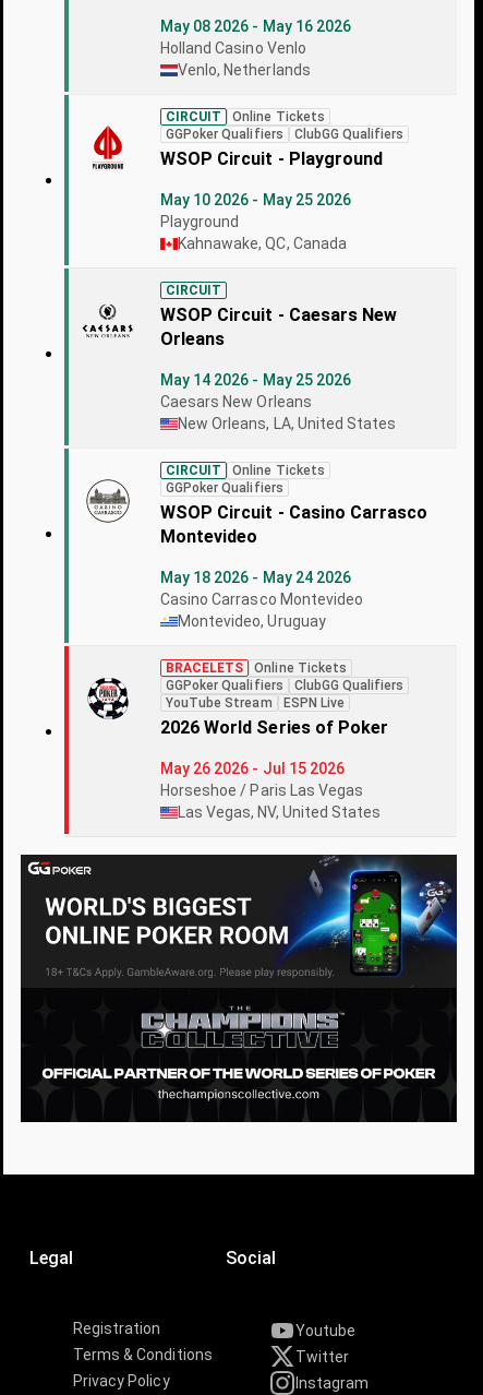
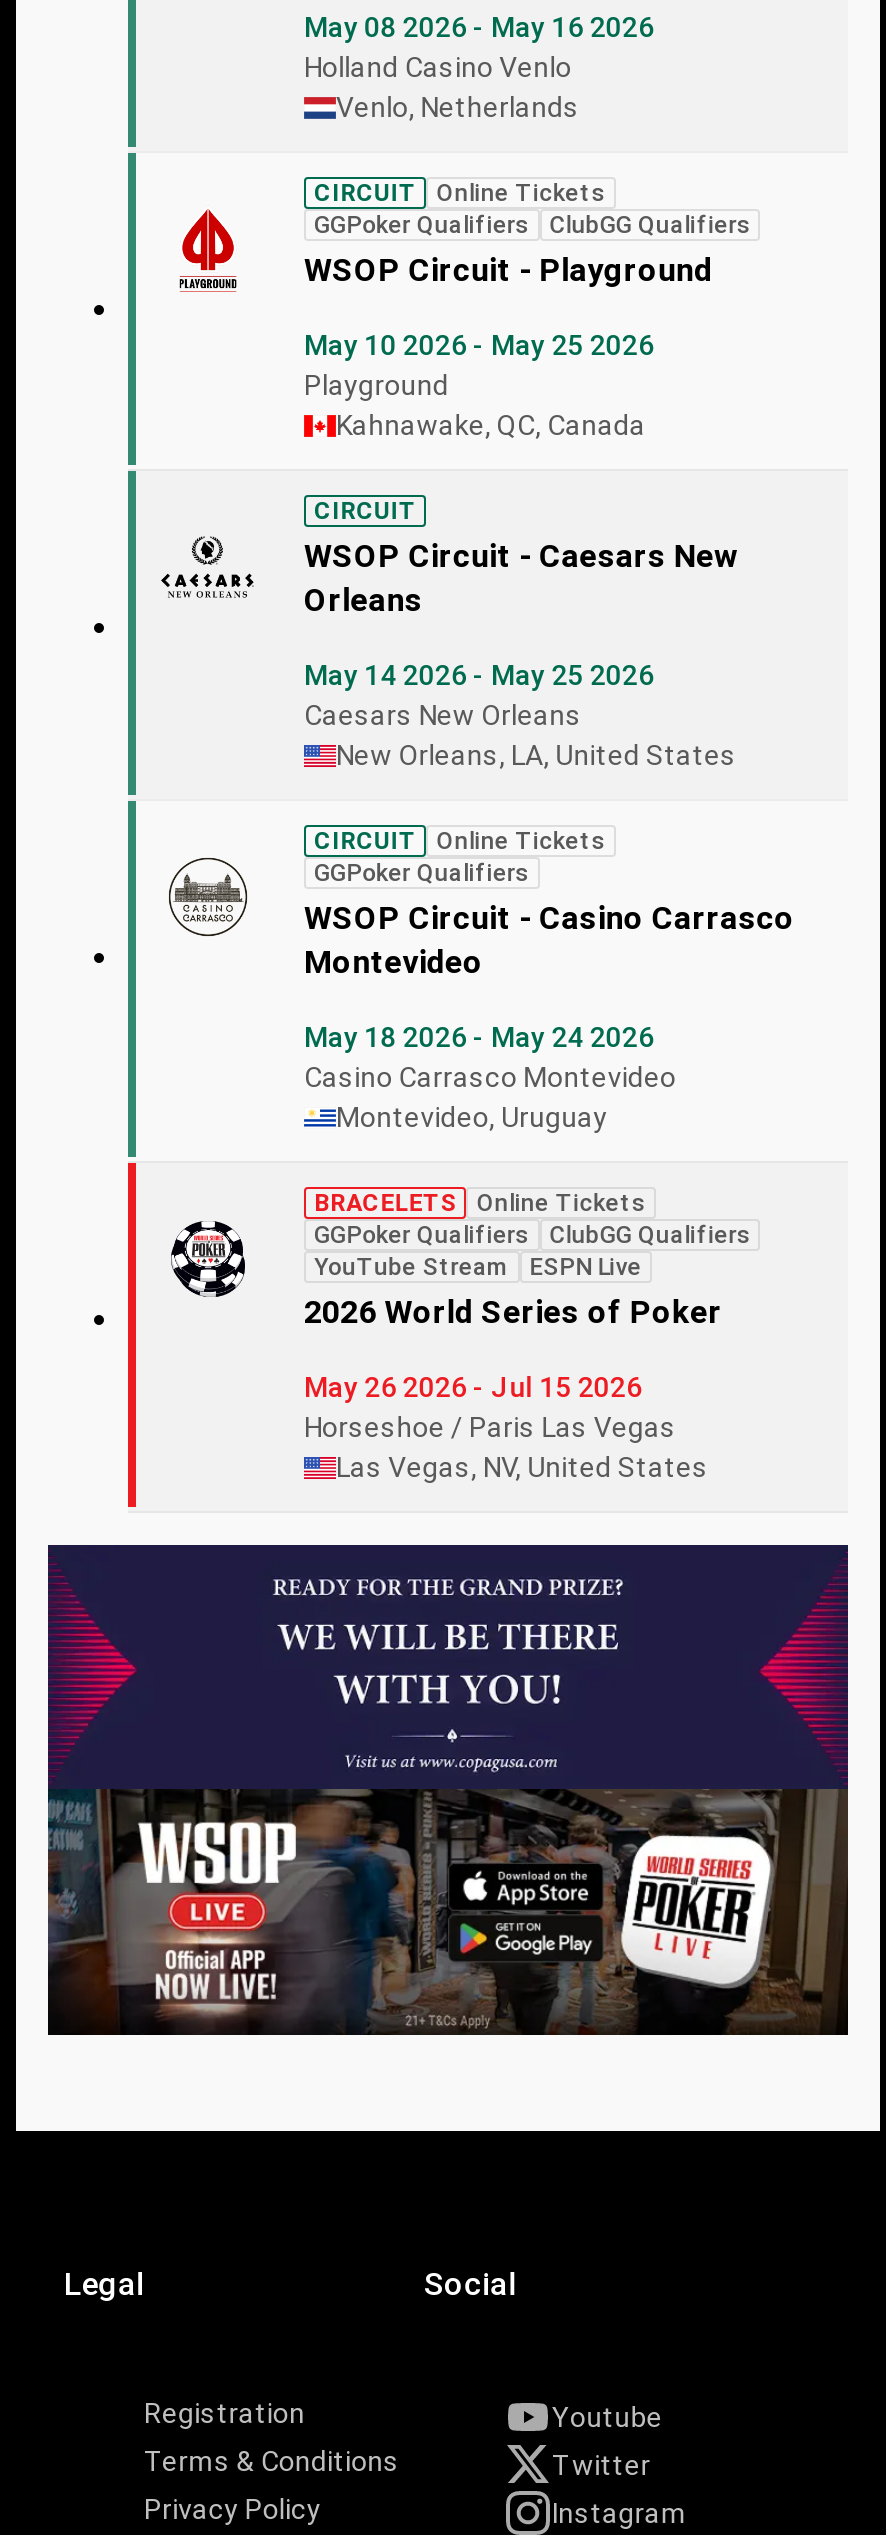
- [image]
+ [image]
